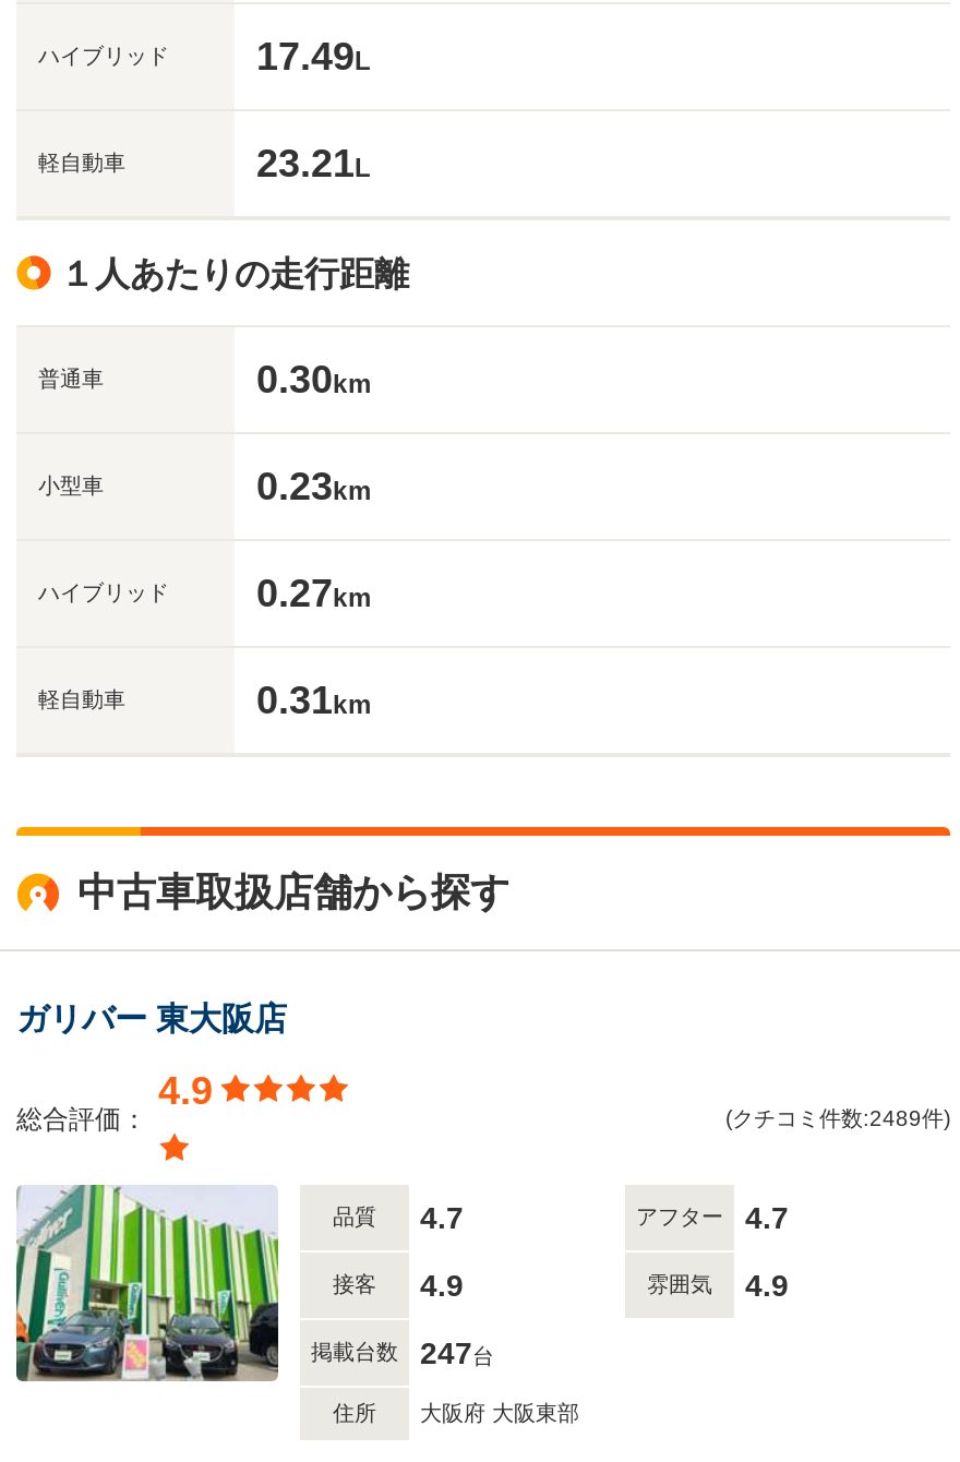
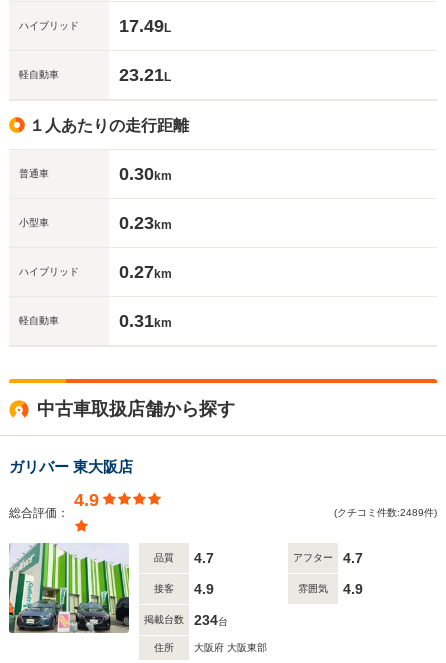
- 掲載台数 247台
+ 掲載台数 234台
